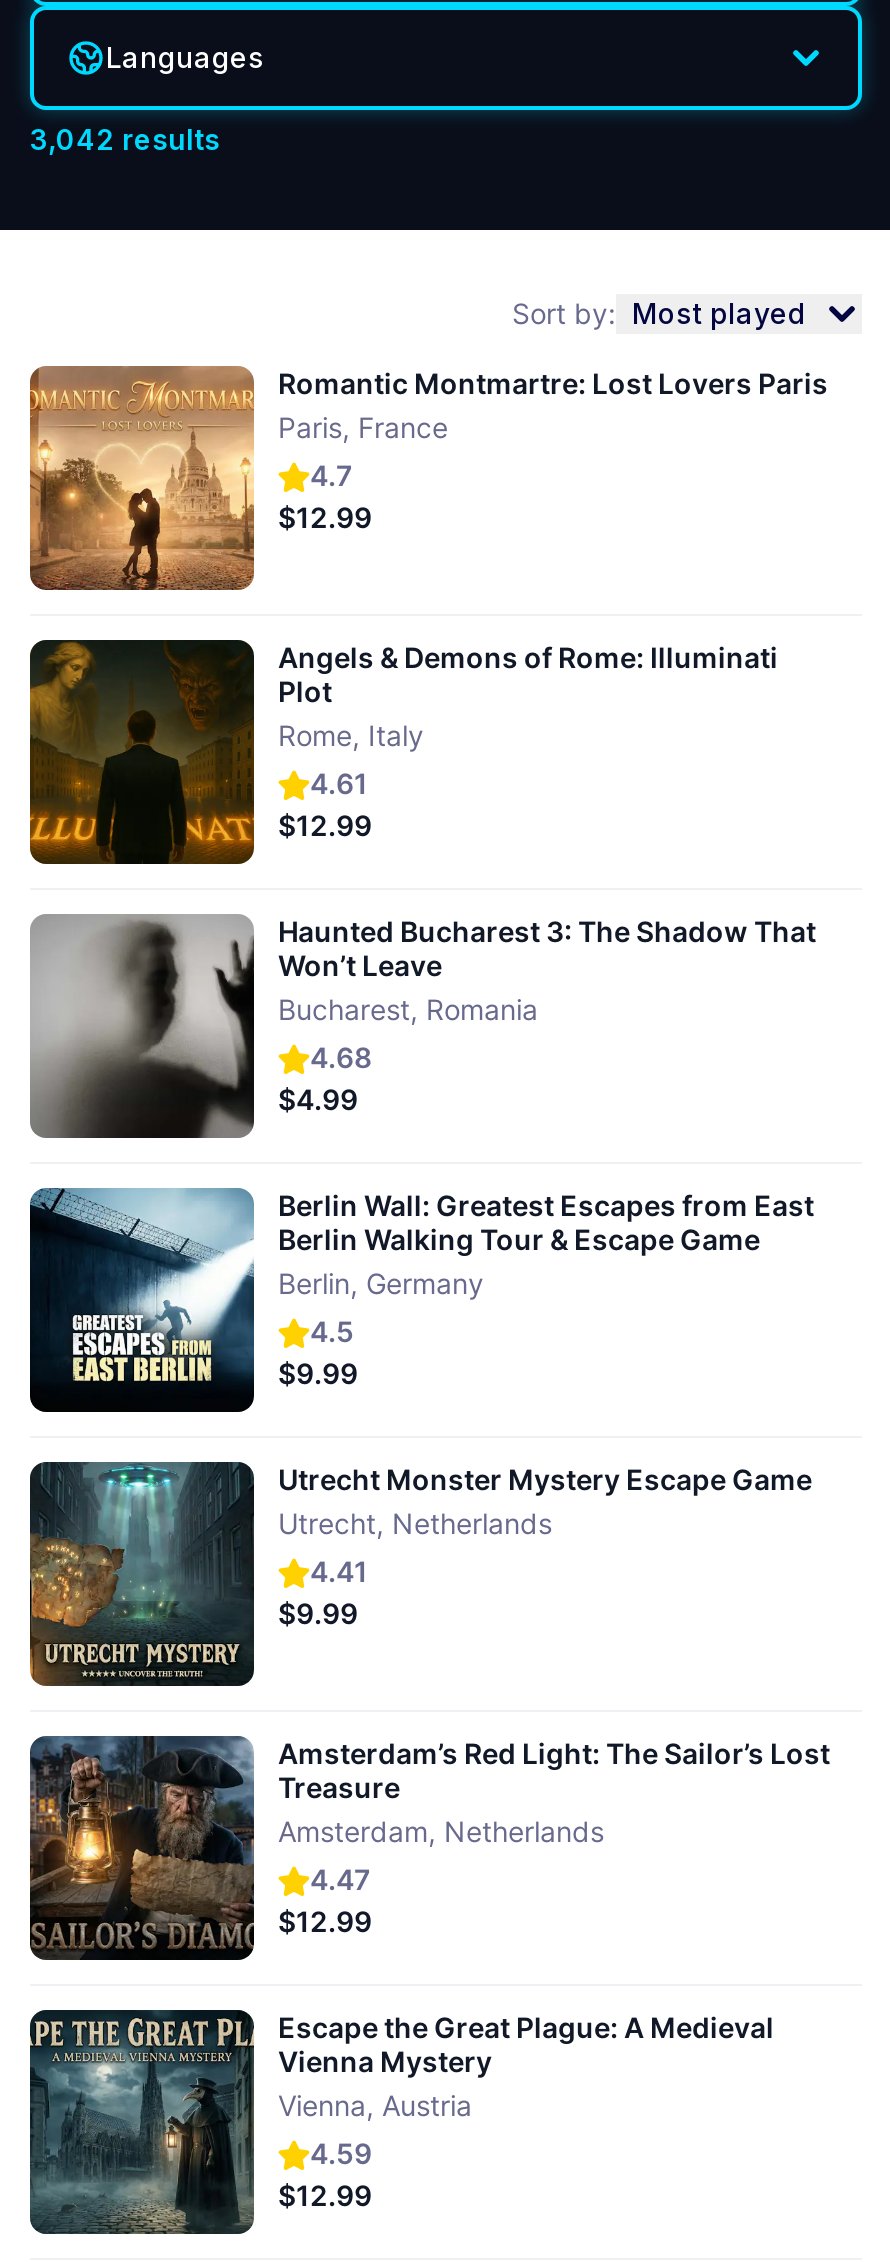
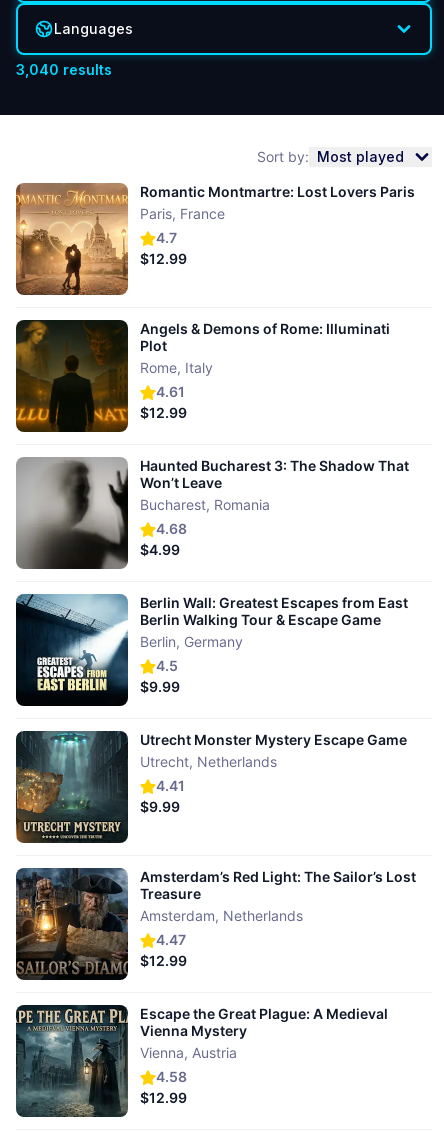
- 3,042 results
+ 3,040 results

- 4.59
+ 4.58
